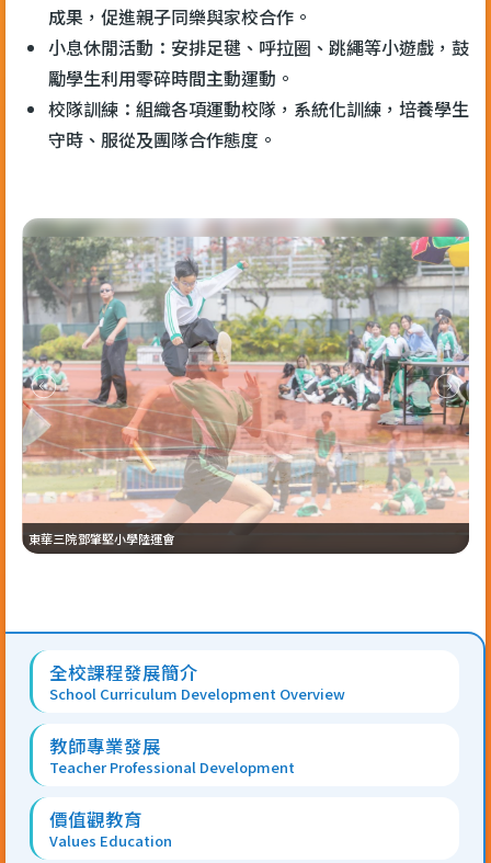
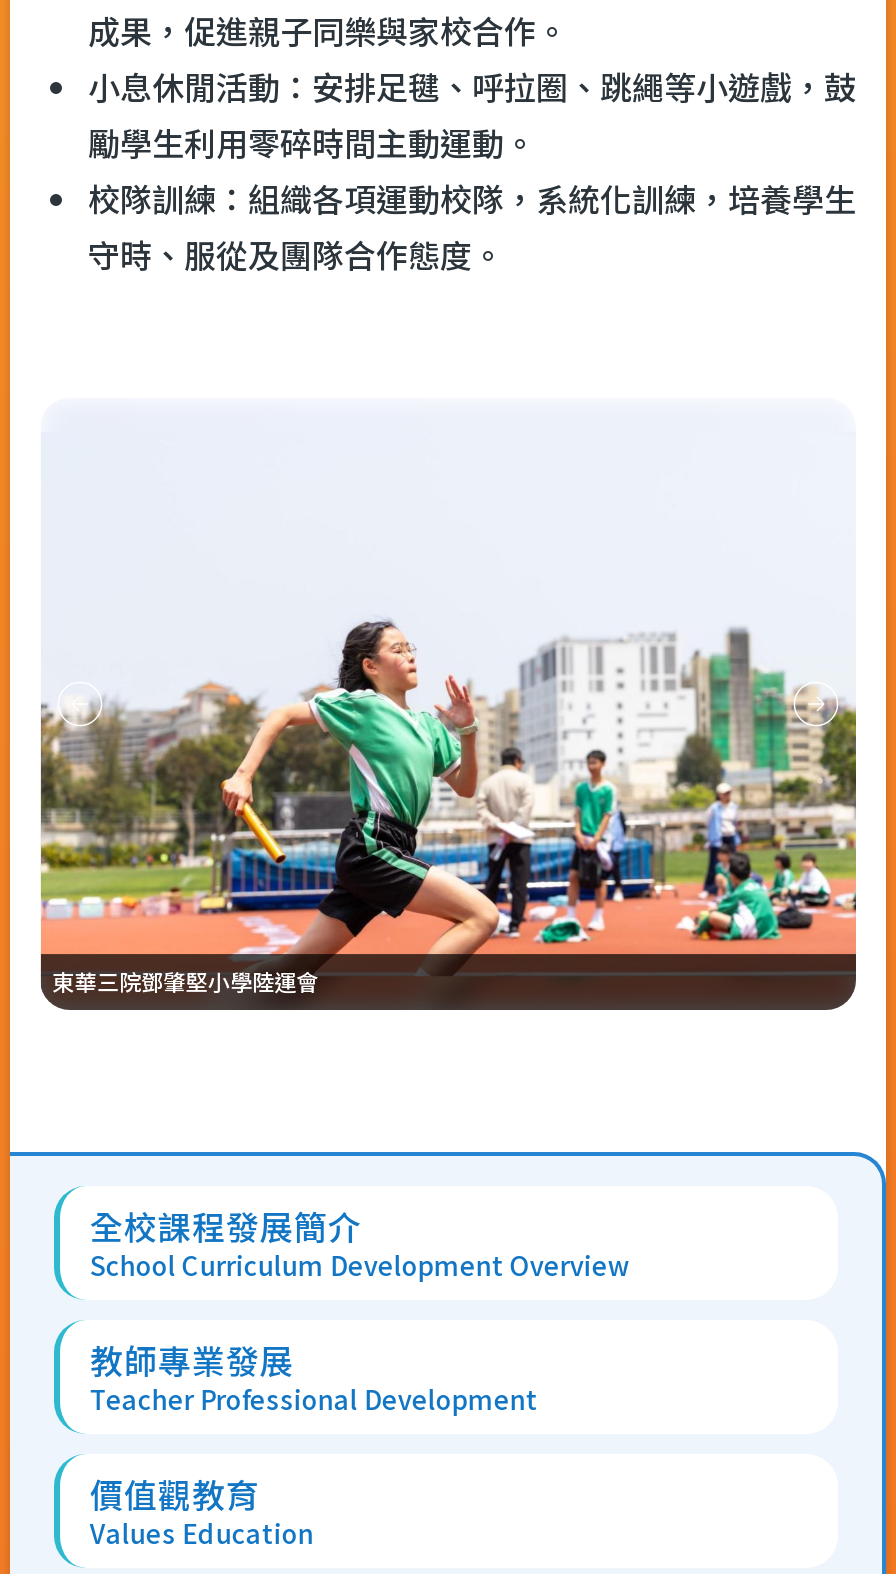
- [image]
+ [image]
